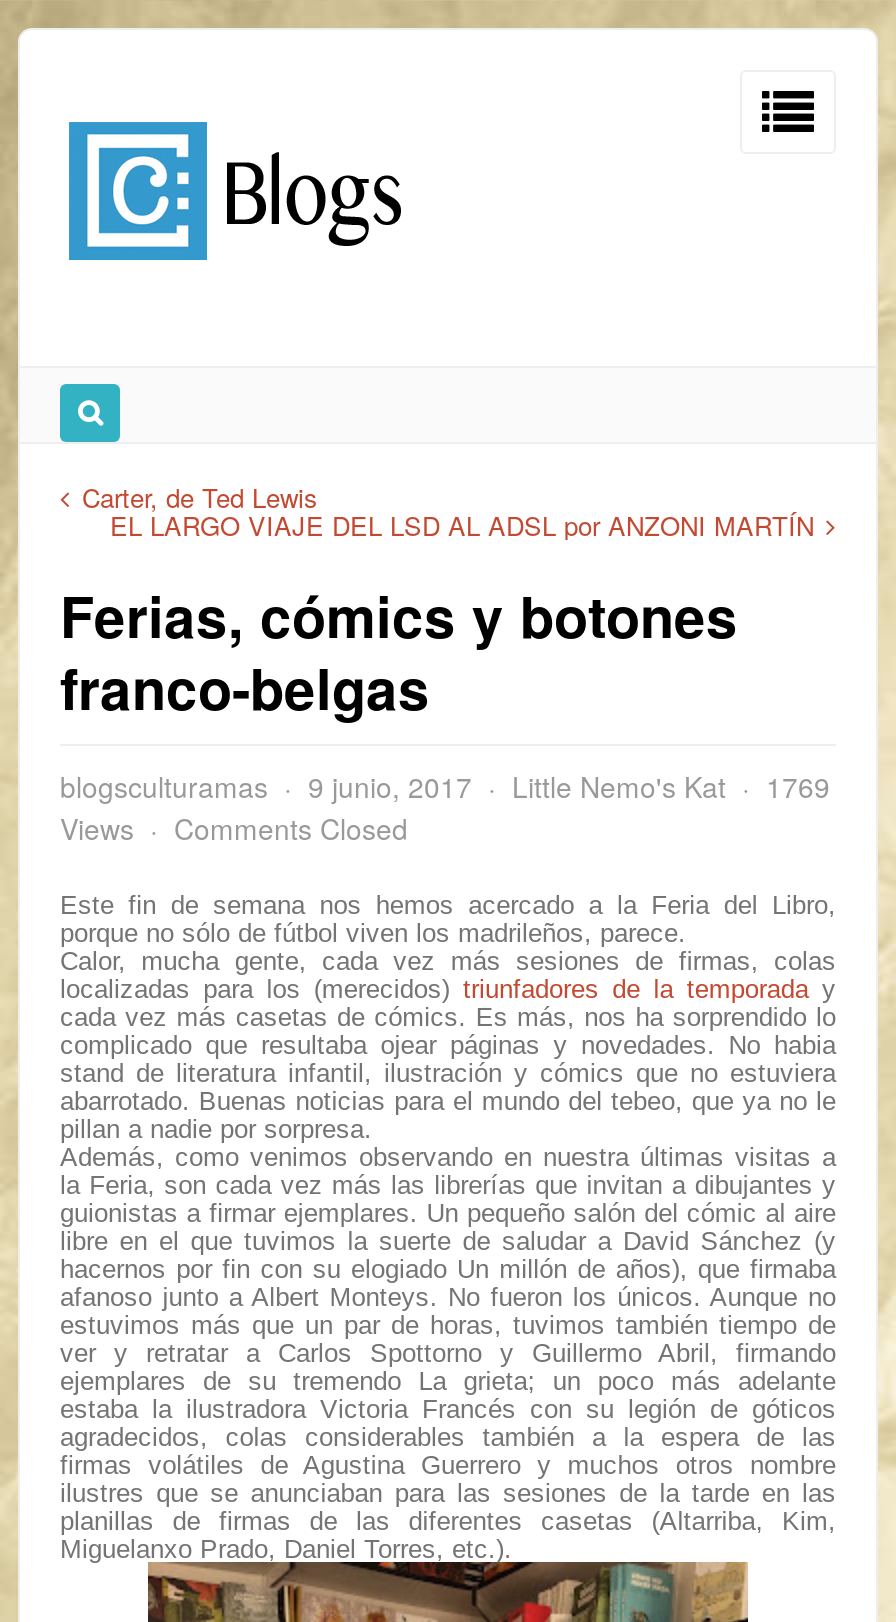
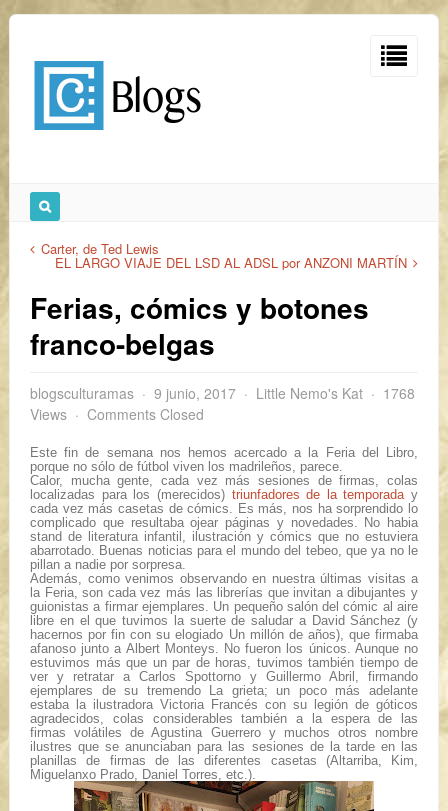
- blogsculturamas 9 junio, 2017 Little Nemo's Kat 1769
+ blogsculturamas 9 junio, 2017 Little Nemo's Kat 1768
